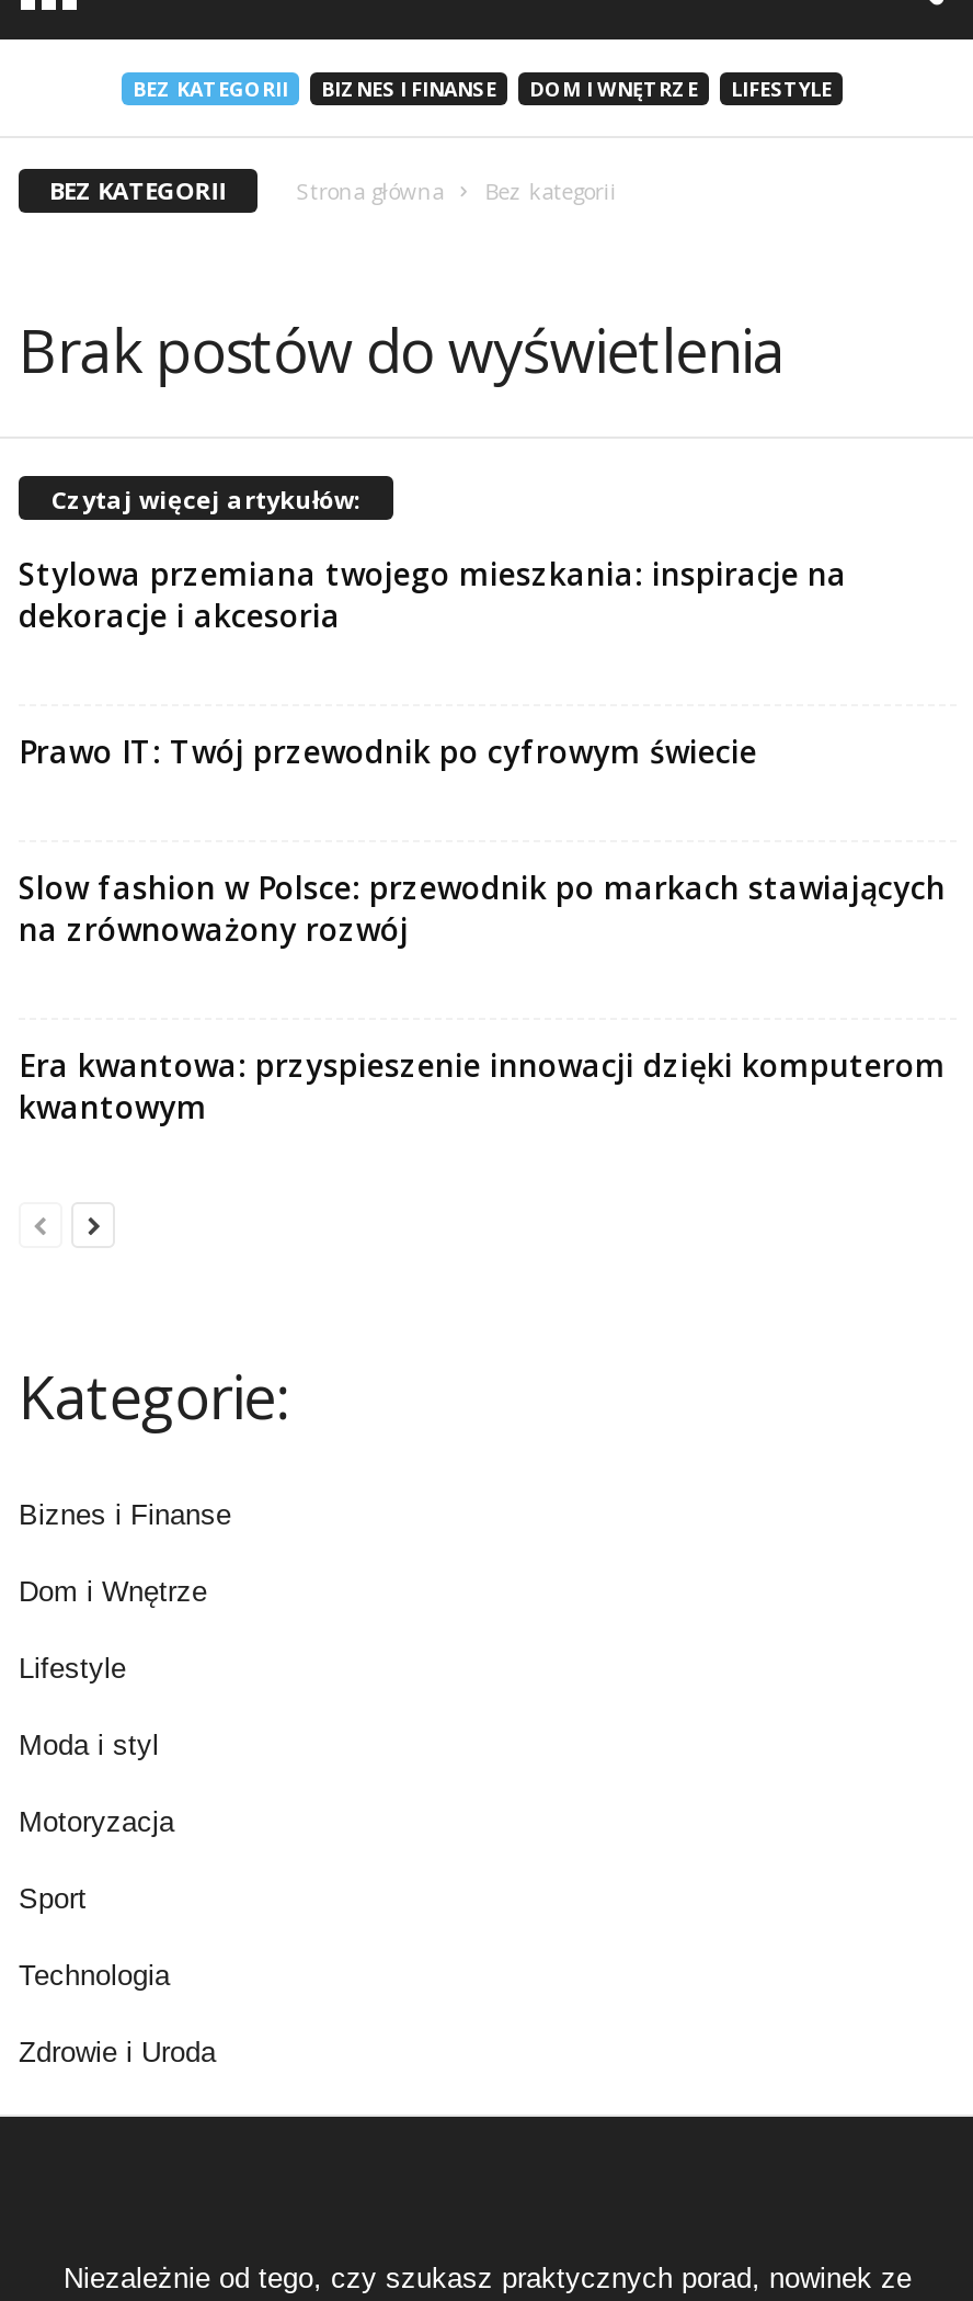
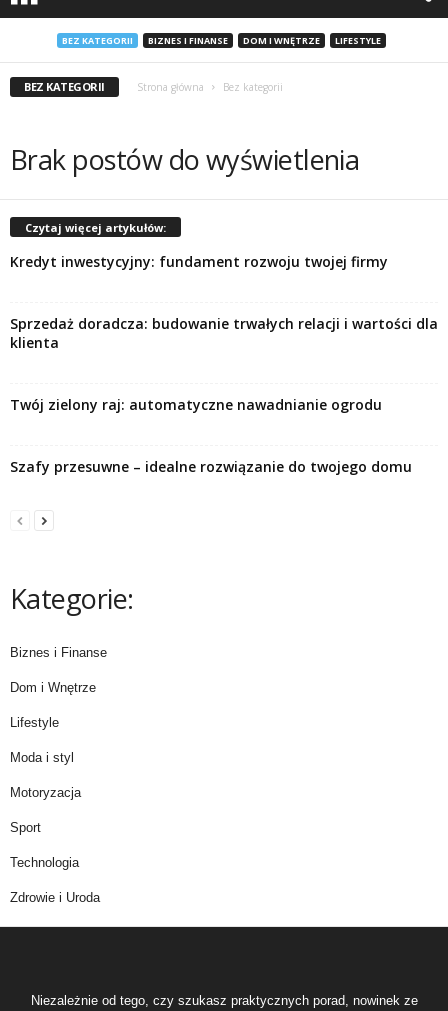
- Stylowa przemiana twojego mieszkania: inspiracje na
- dekoracje i akcesoria
+ Kredyt inwestycyjny: fundament rozwoju twojej firmy

- Prawo IT: Twój przewodnik po cyfrowym świecie
+ Sprzedaż doradcza: budowanie trwałych relacji i wartości dla
+ klienta

- Slow fashion w Polsce: przewodnik po markach stawiających
- na zrównoważony rozwój
+ Twój zielony raj: automatyczne nawadnianie ogrodu

- Era kwantowa: przyspieszenie innowacji dzięki komputerom
- kwantowym
+ Szafy przesuwne – idealne rozwiązanie do twojego domu
